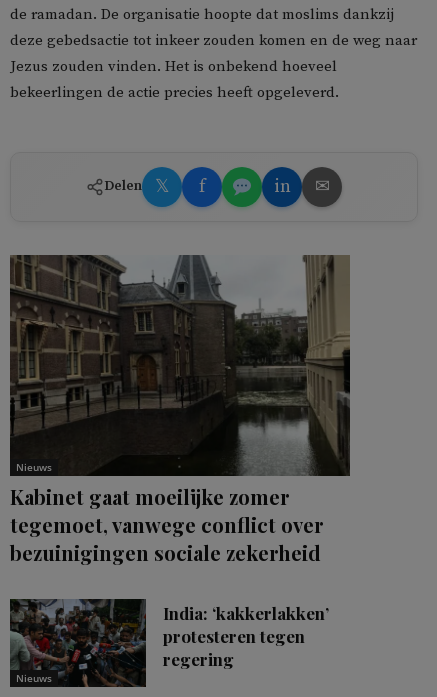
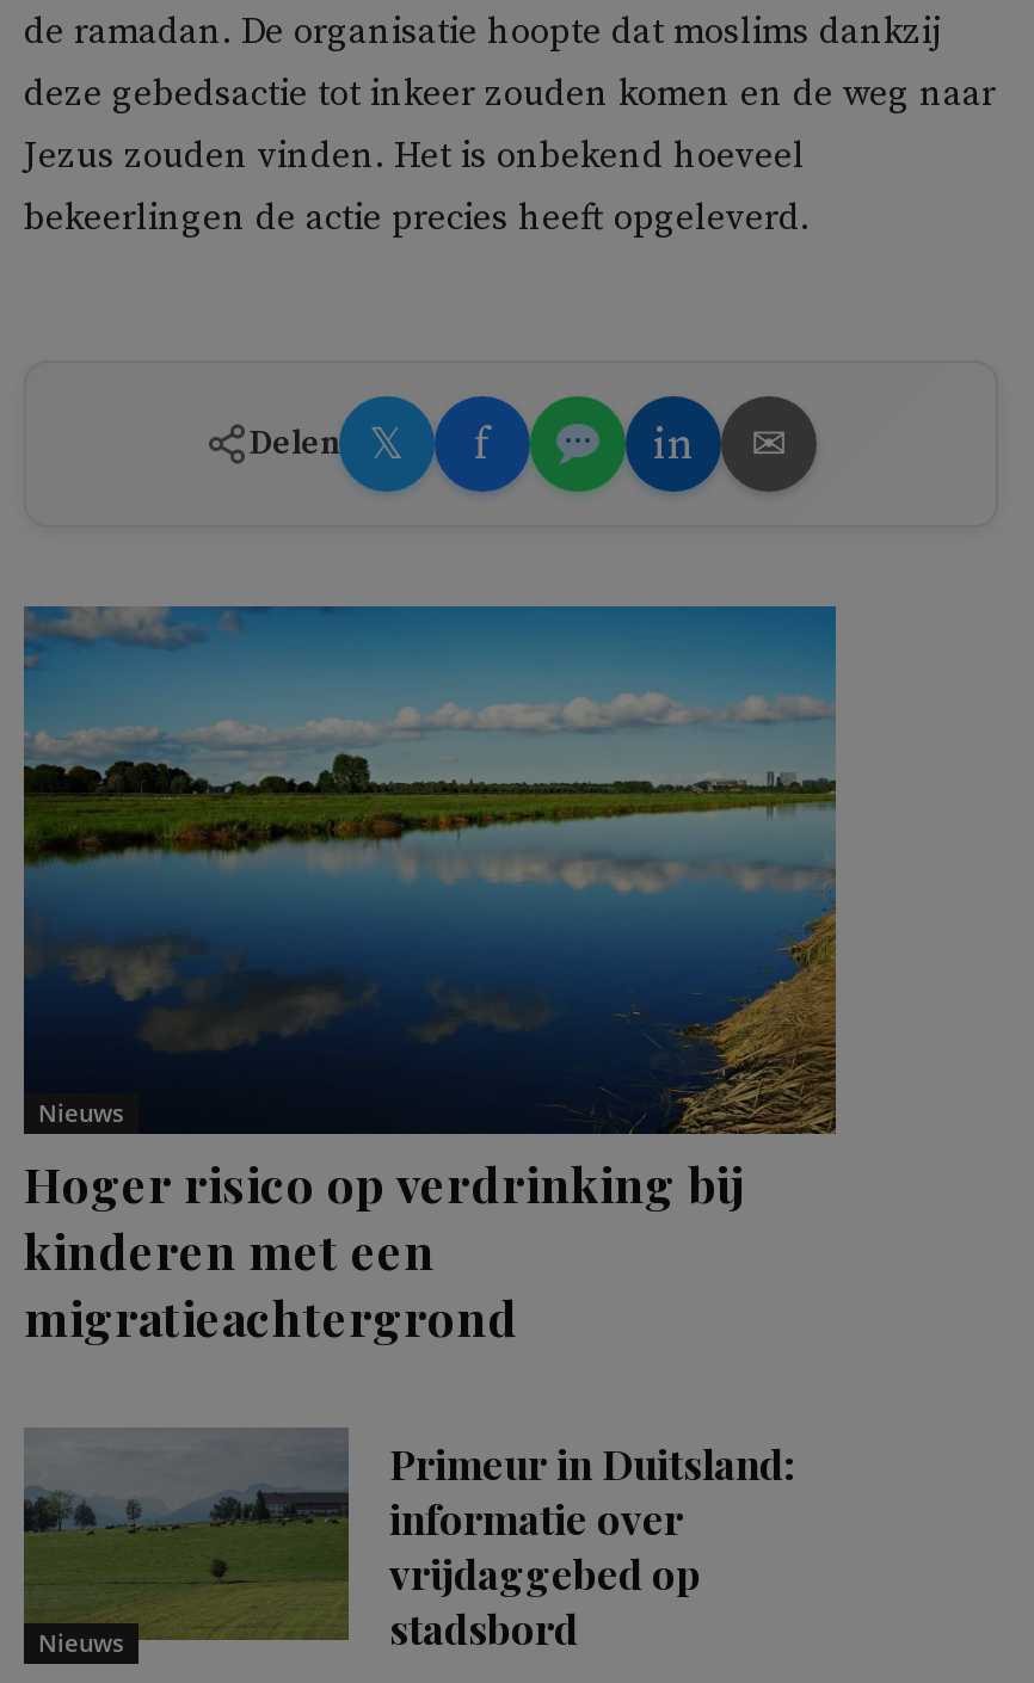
- [image]
- Kabinet gaat moeilijke zomer
- tegemoet, vanwege conflict over
- bezuinigingen sociale zekerheid
+ [image]
+ Hoger risico op verdrinking bij
+ kinderen met een
+ migratieachtergrond

- [image]
- India: ‘kakkerlakken’
- protesteren tegen
- regering
+ [image]
+ Primeur in Duitsland:
+ informatie over
+ vrijdaggebed op
+ stadsbord
